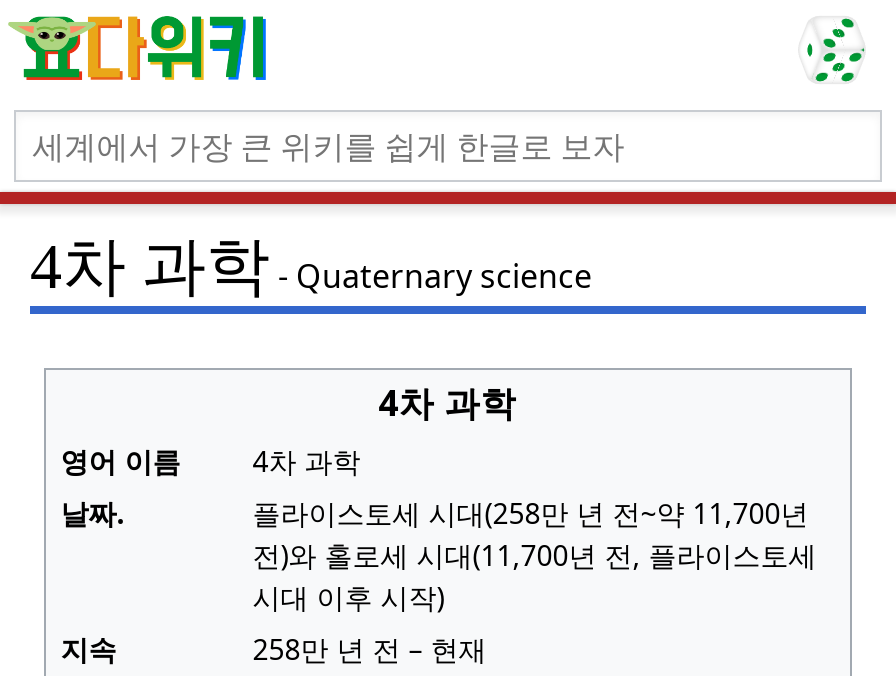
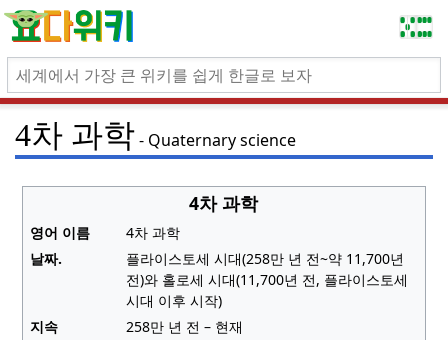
- [image]
+ [image]
